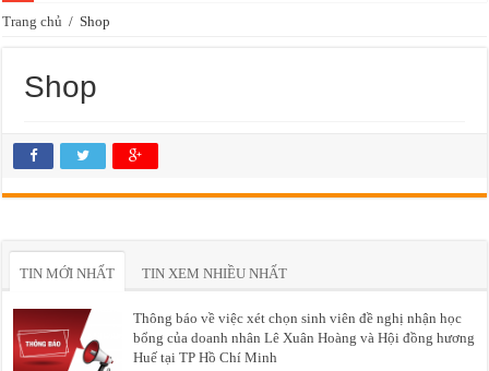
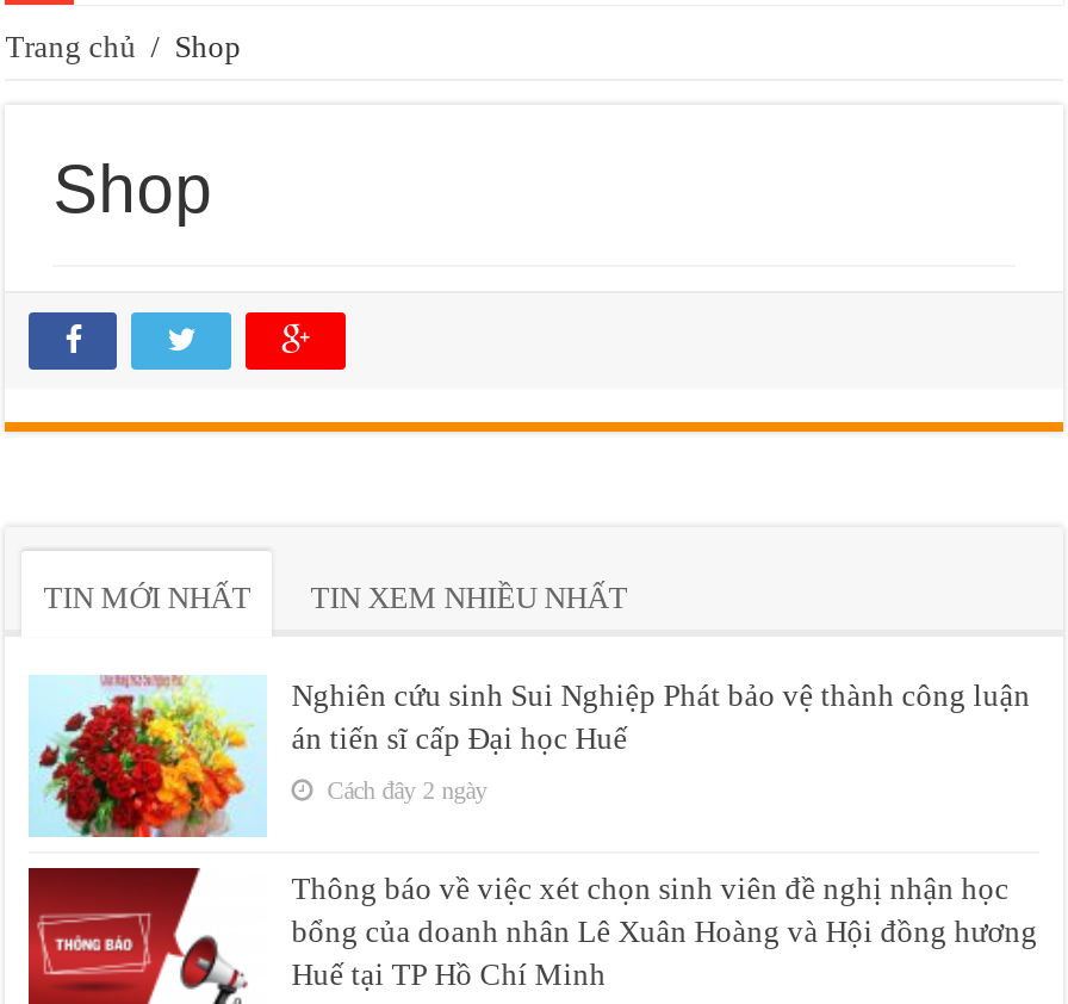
+ [image]
+ Nghiên cứu sinh Sui Nghiệp Phát bảo vệ thành công luận
+ án tiến sĩ cấp Đại học Huế
+ Cách đây 2 ngày
